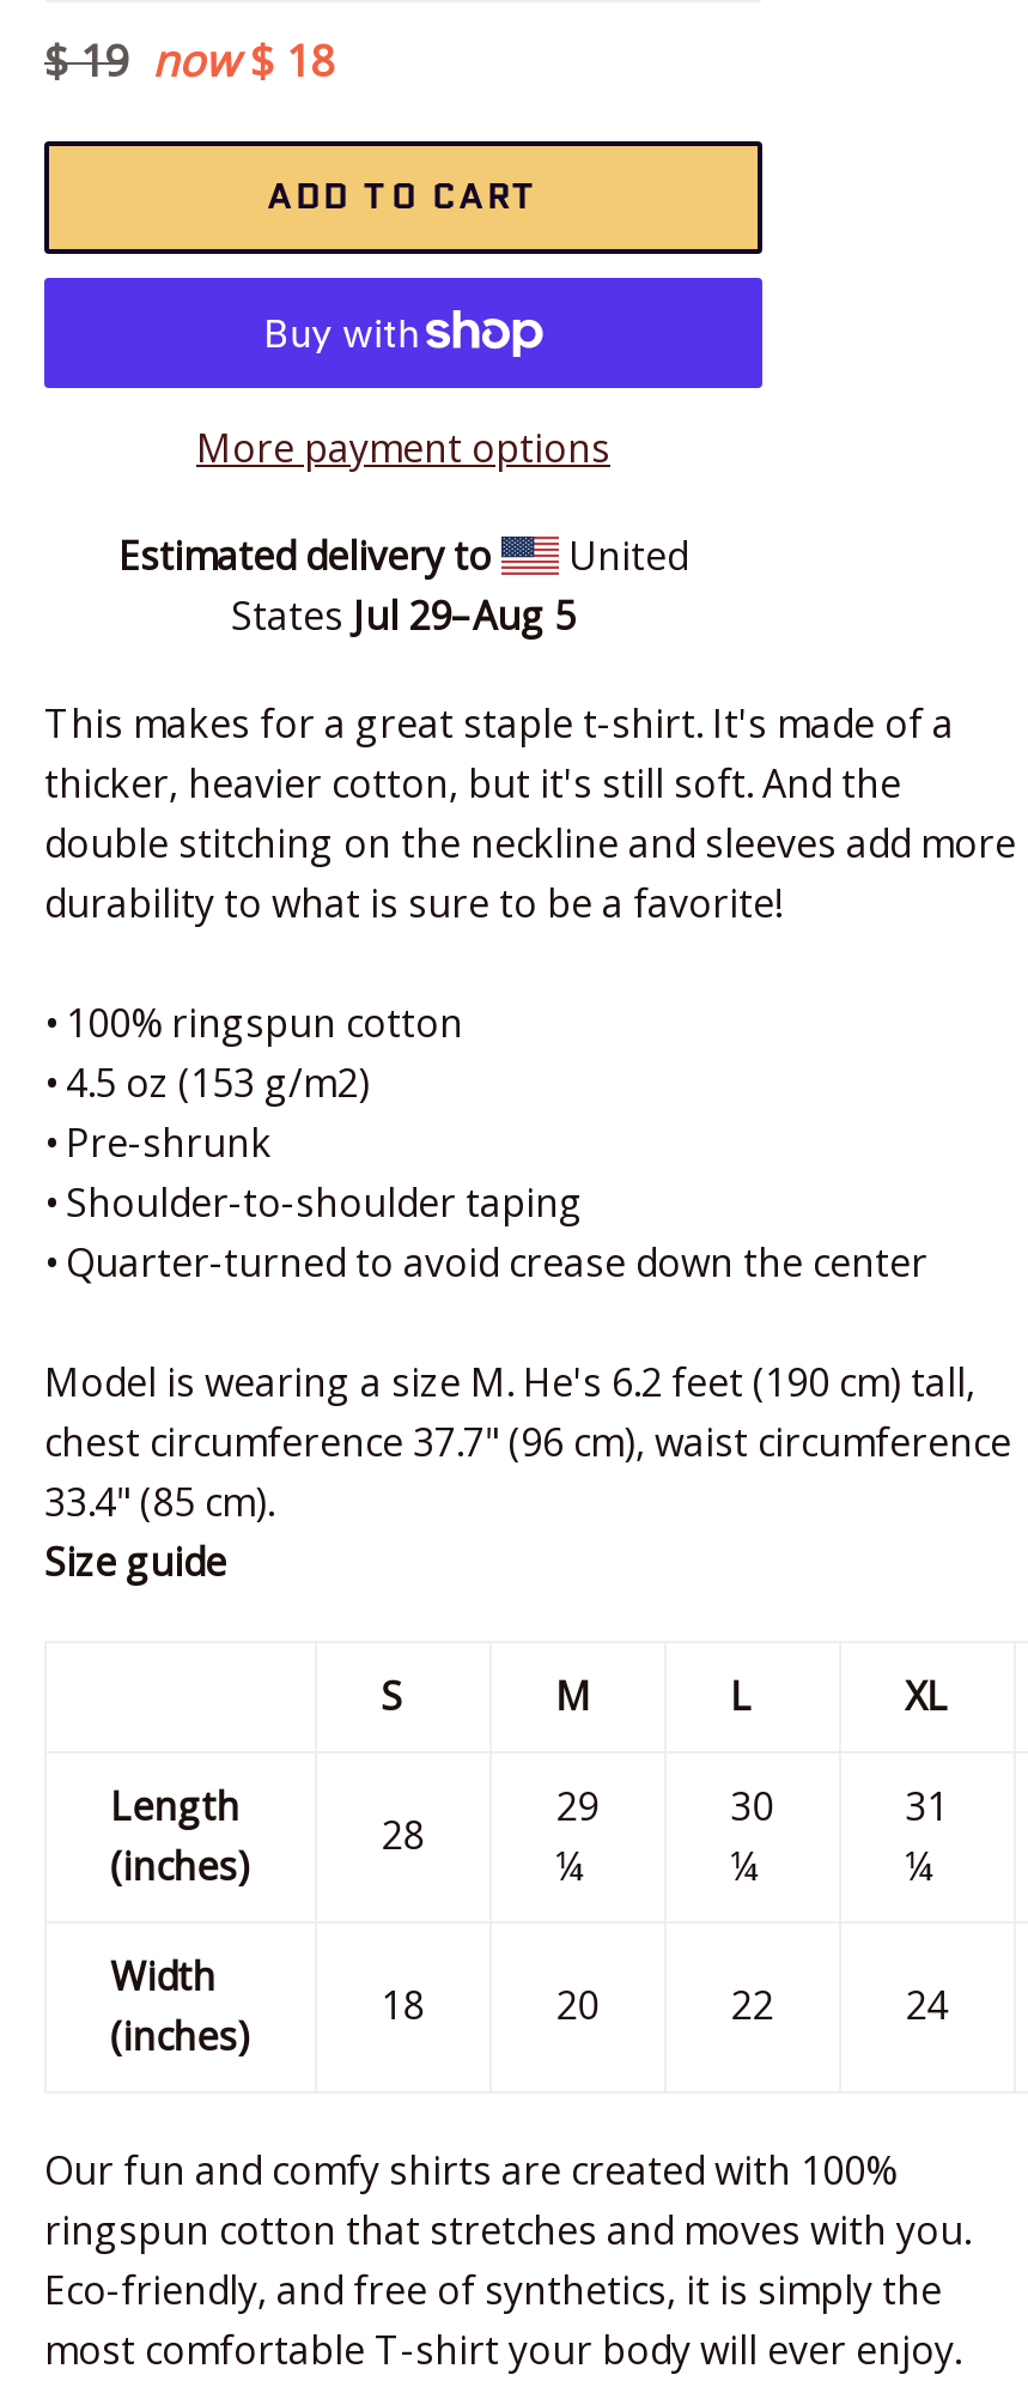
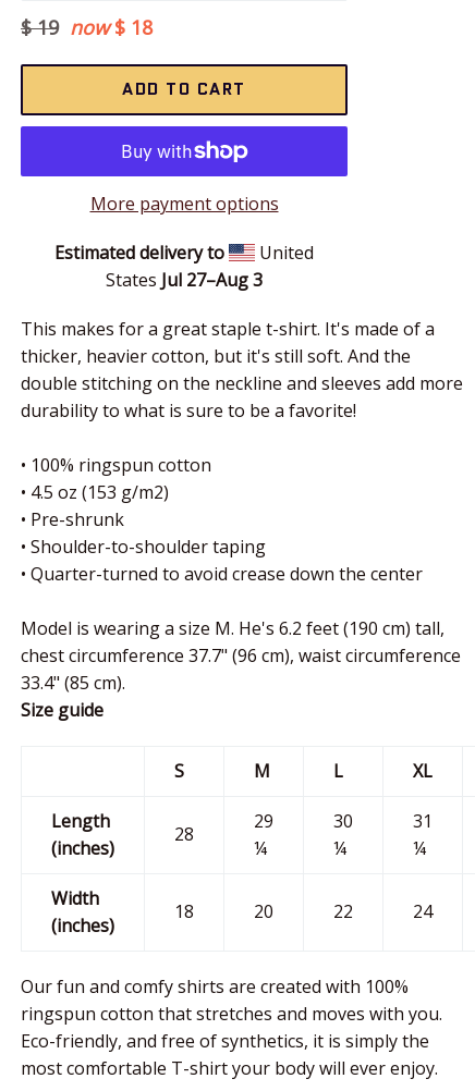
- States Jul 29–Aug 5
+ States Jul 27–Aug 3
